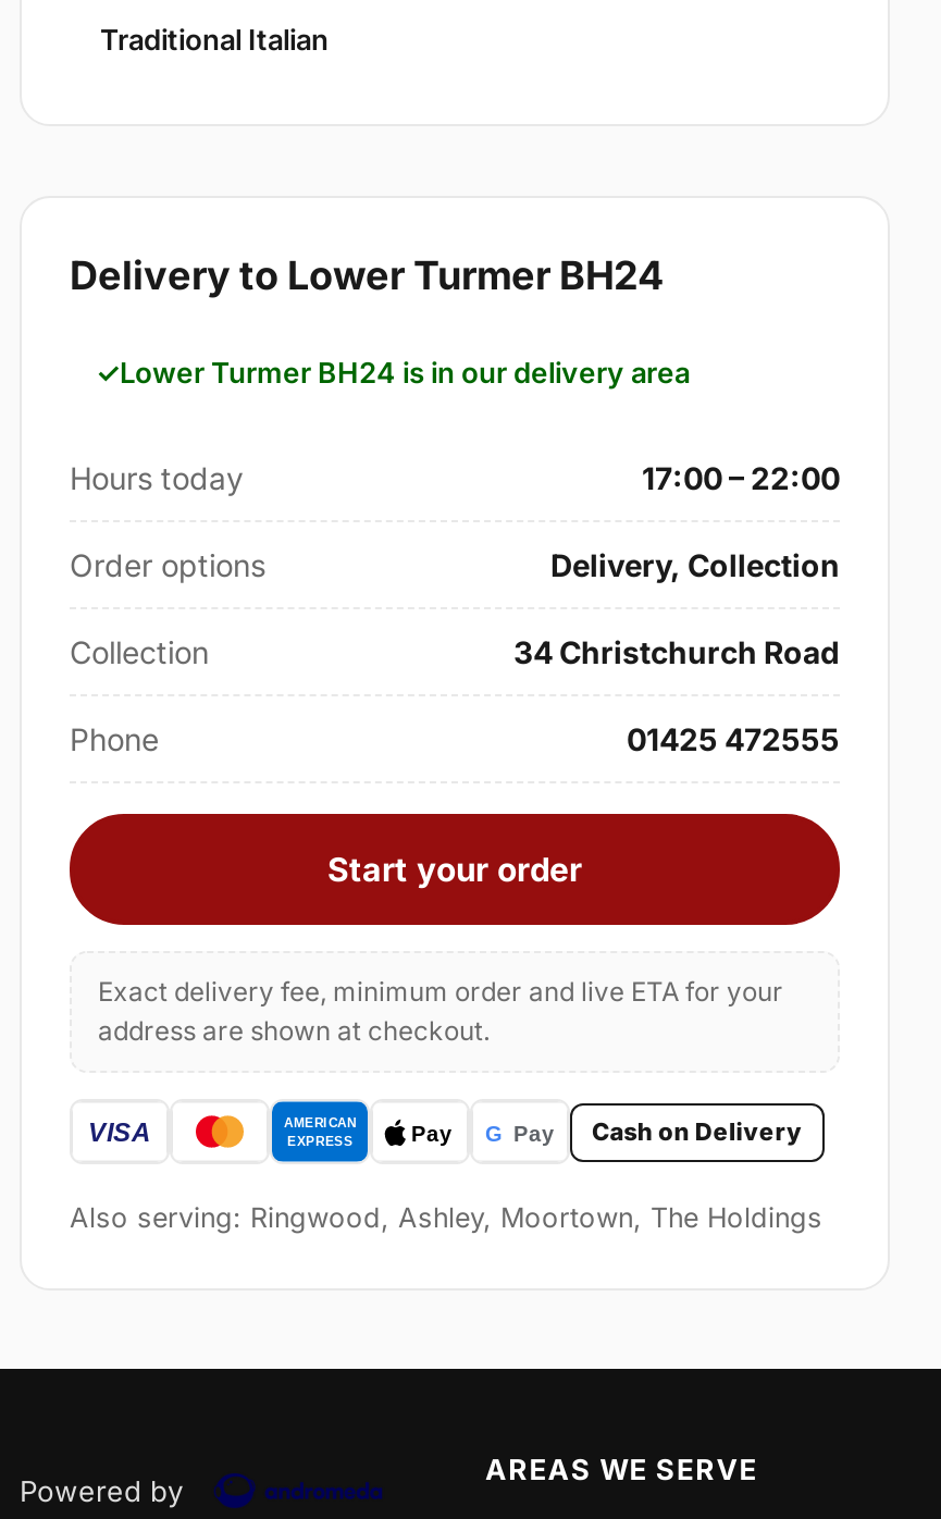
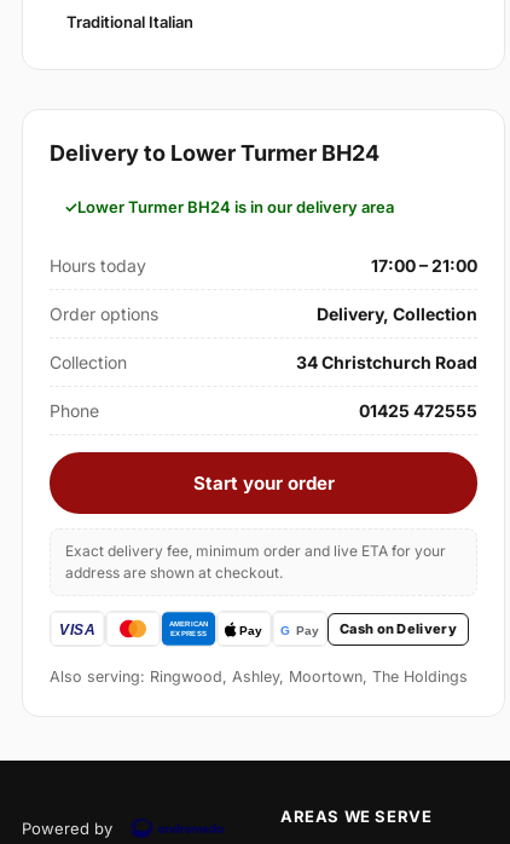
- 17:00 – 22:00
+ 17:00 – 21:00
